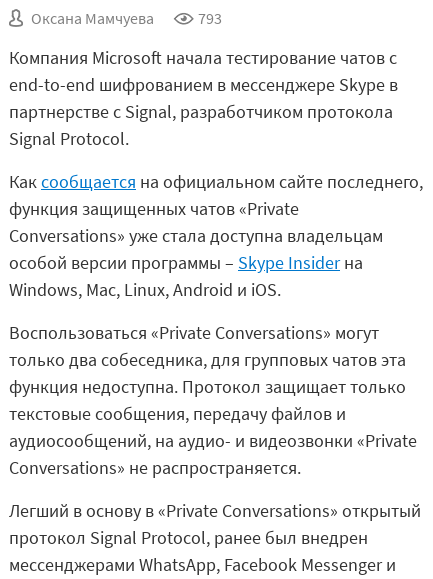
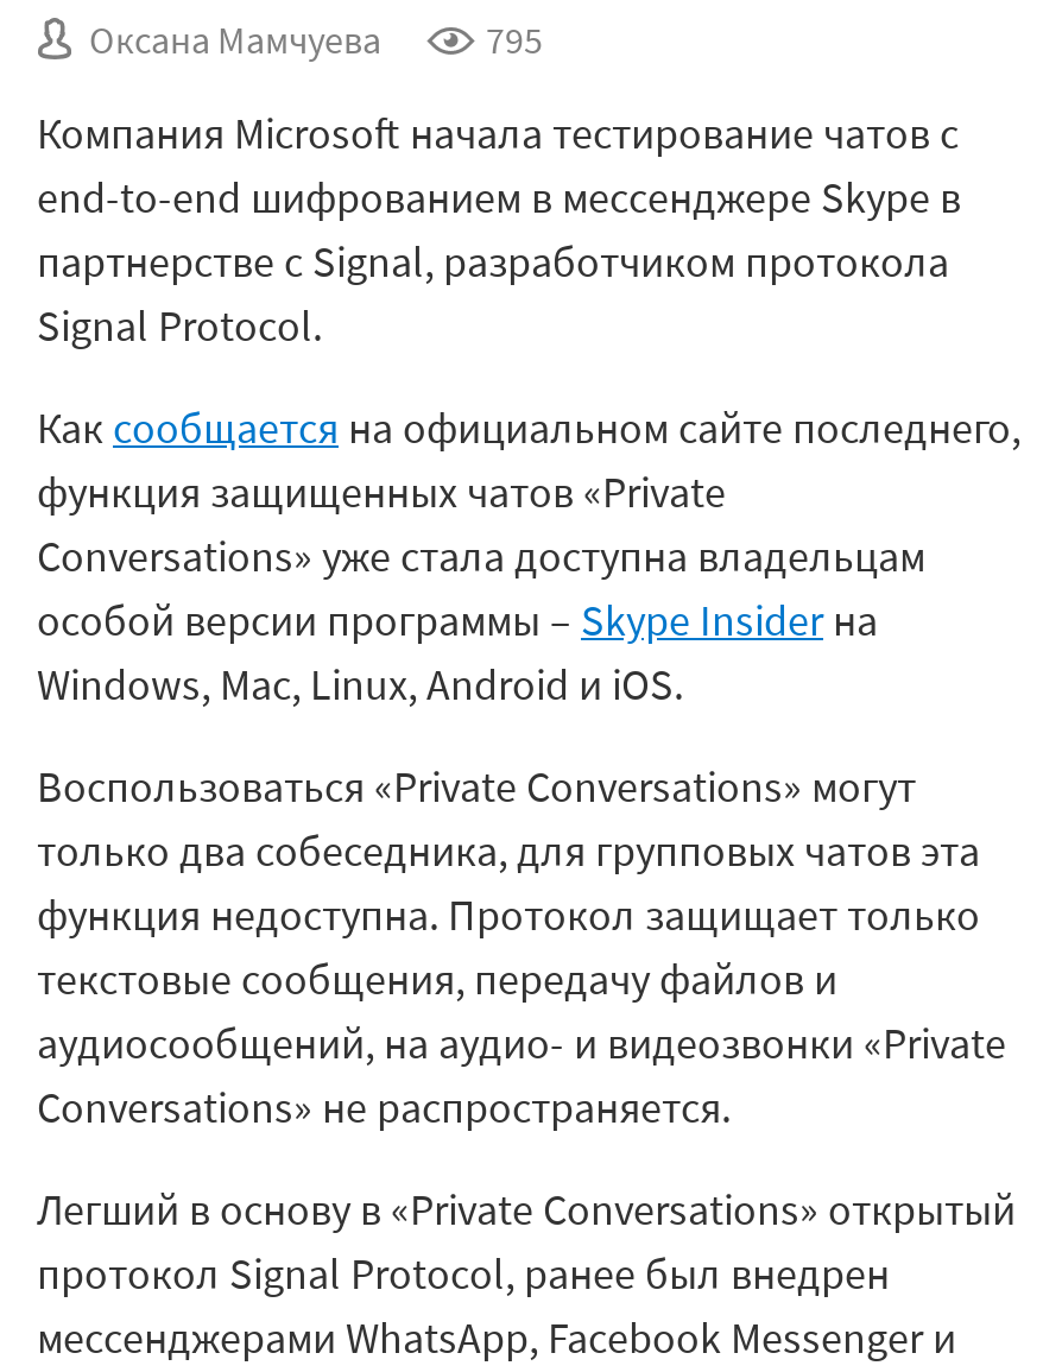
- 793
+ 795
